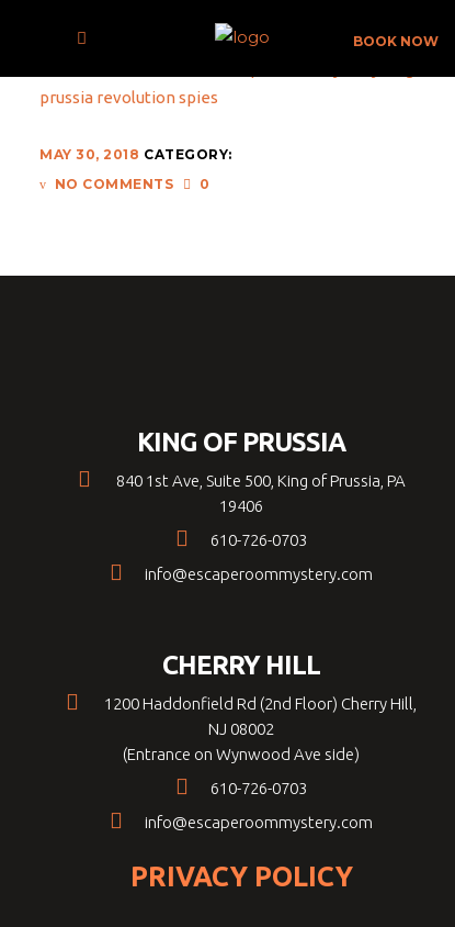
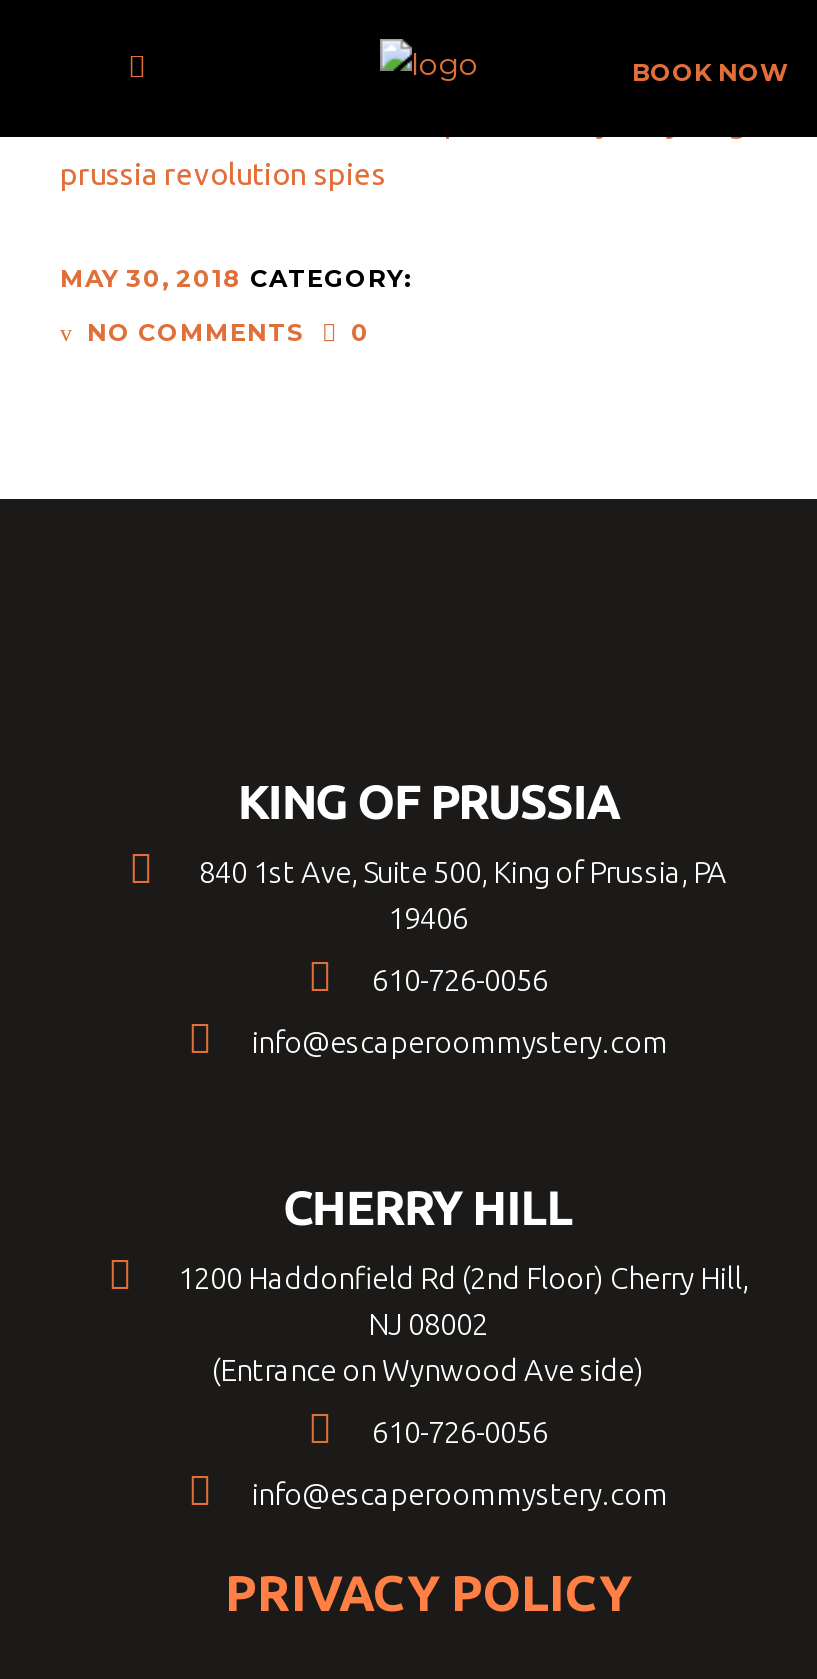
- 610-726-0703
+ 610-726-0056

- 610-726-0703
+ 610-726-0056
